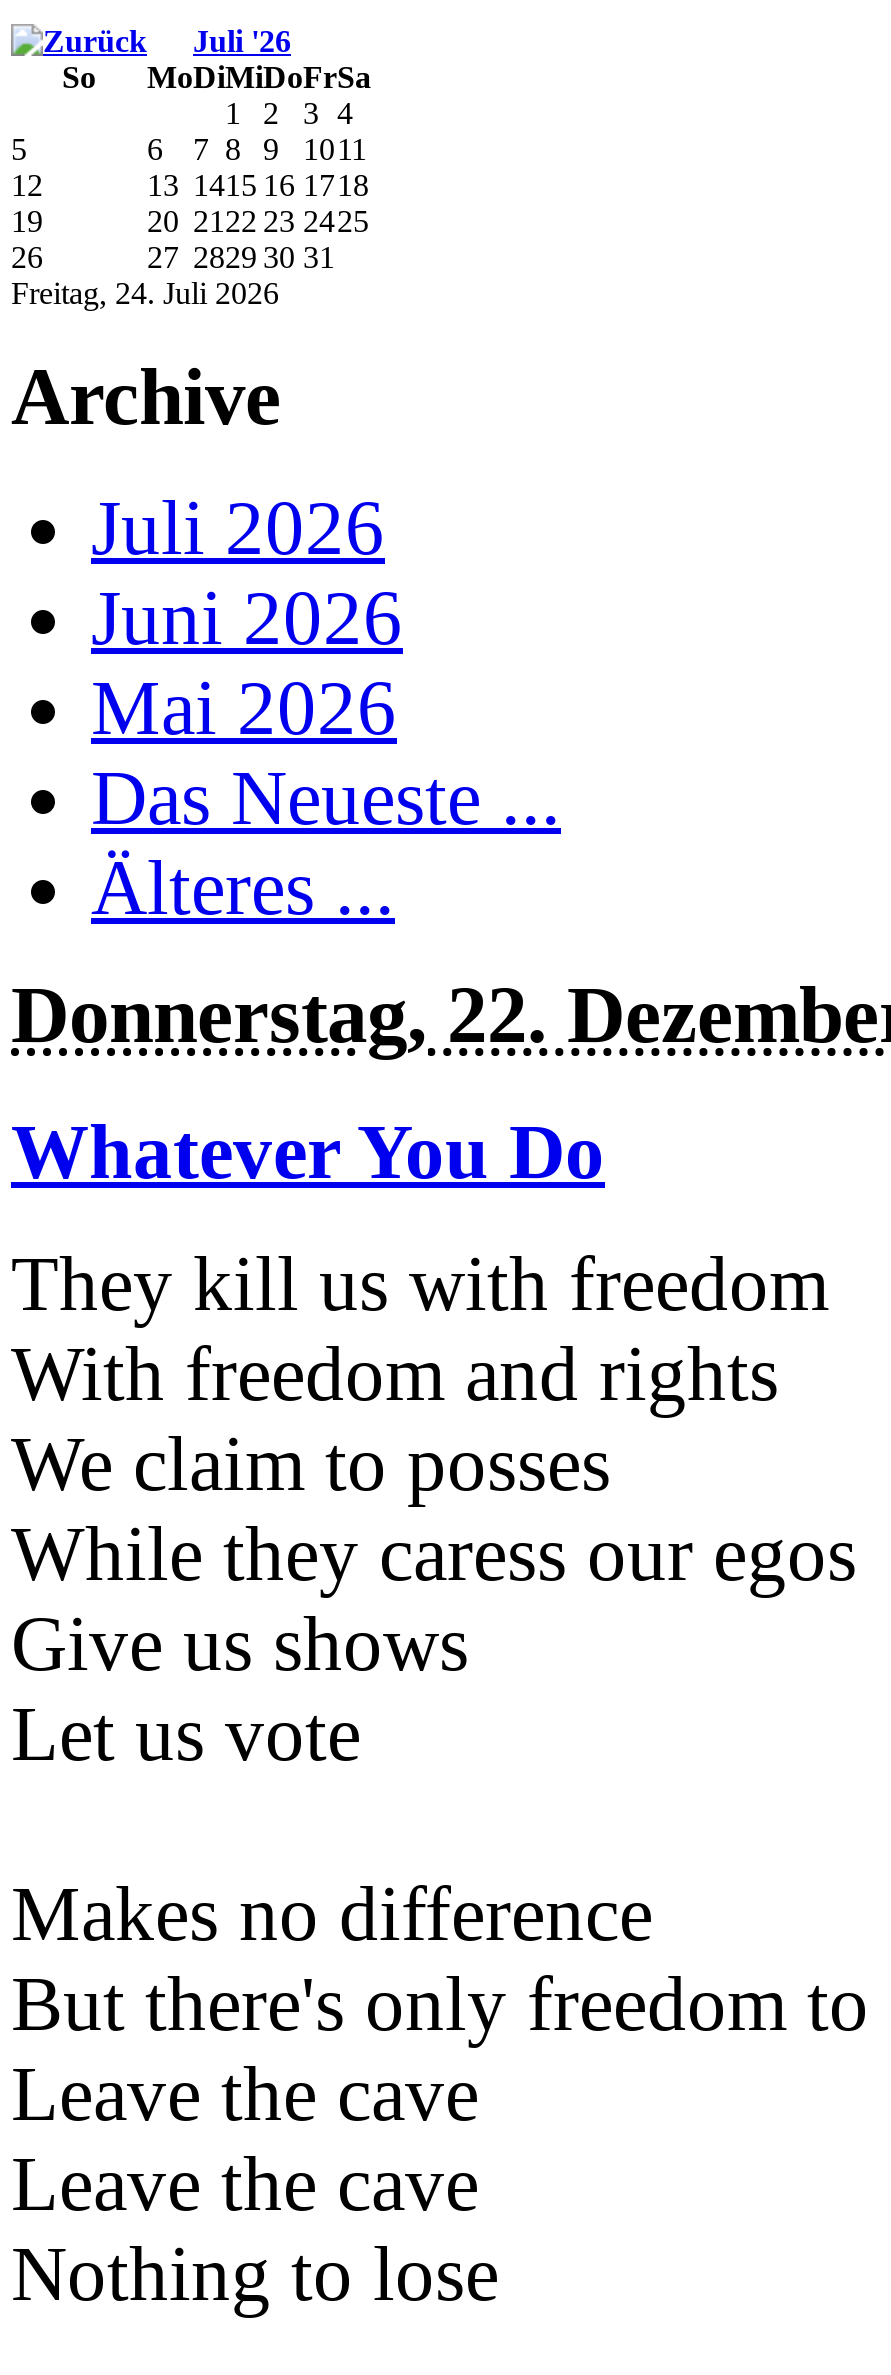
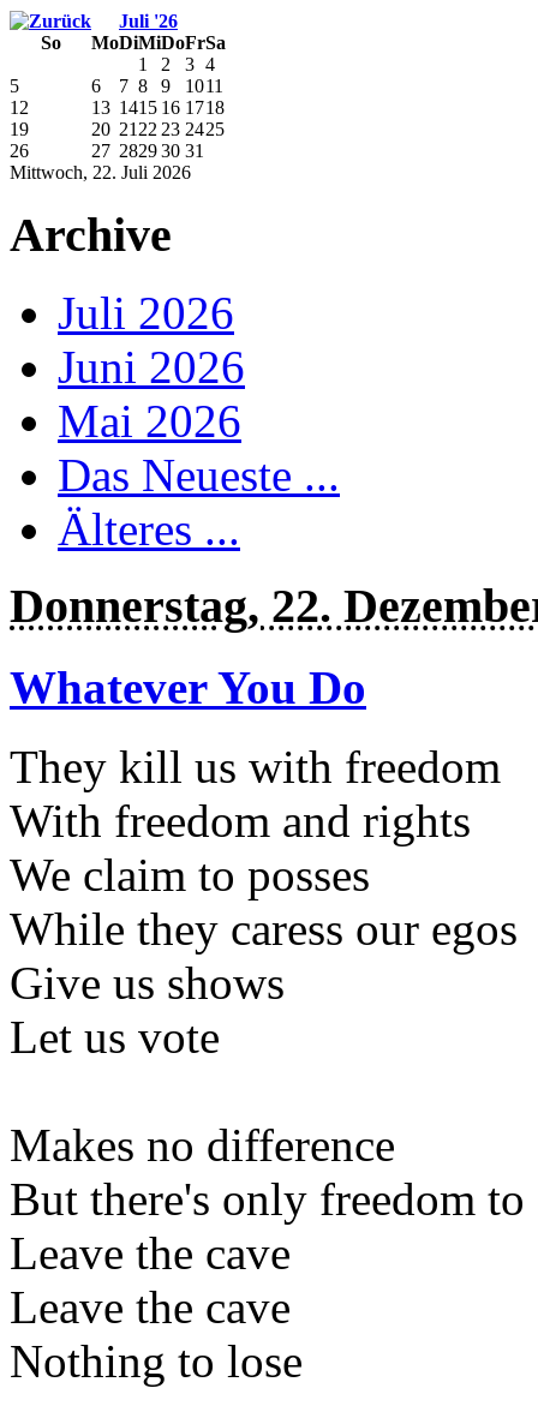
- Freitag, 24. Juli 2026
+ Mittwoch, 22. Juli 2026
